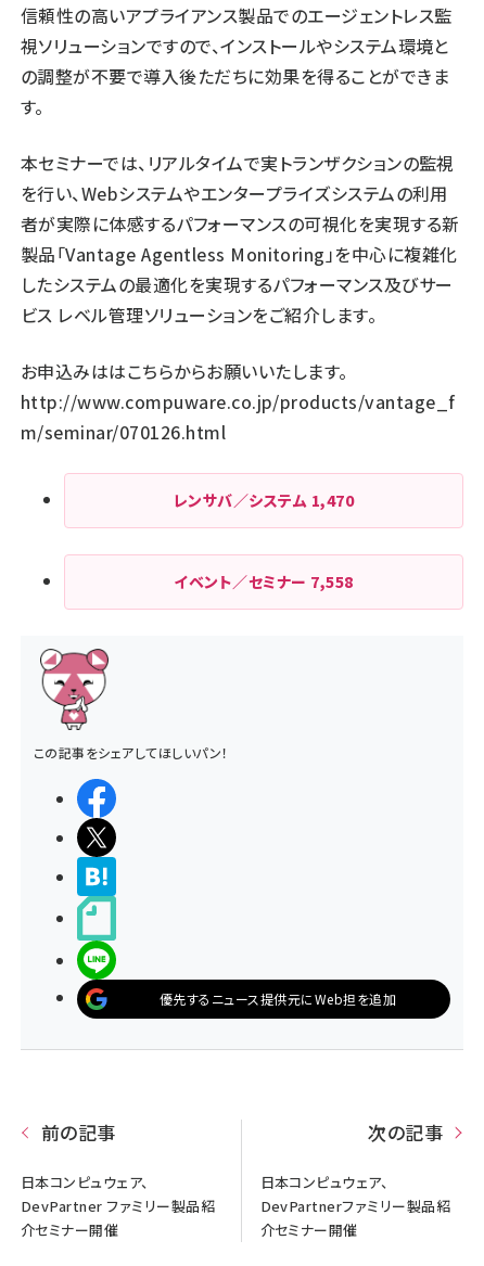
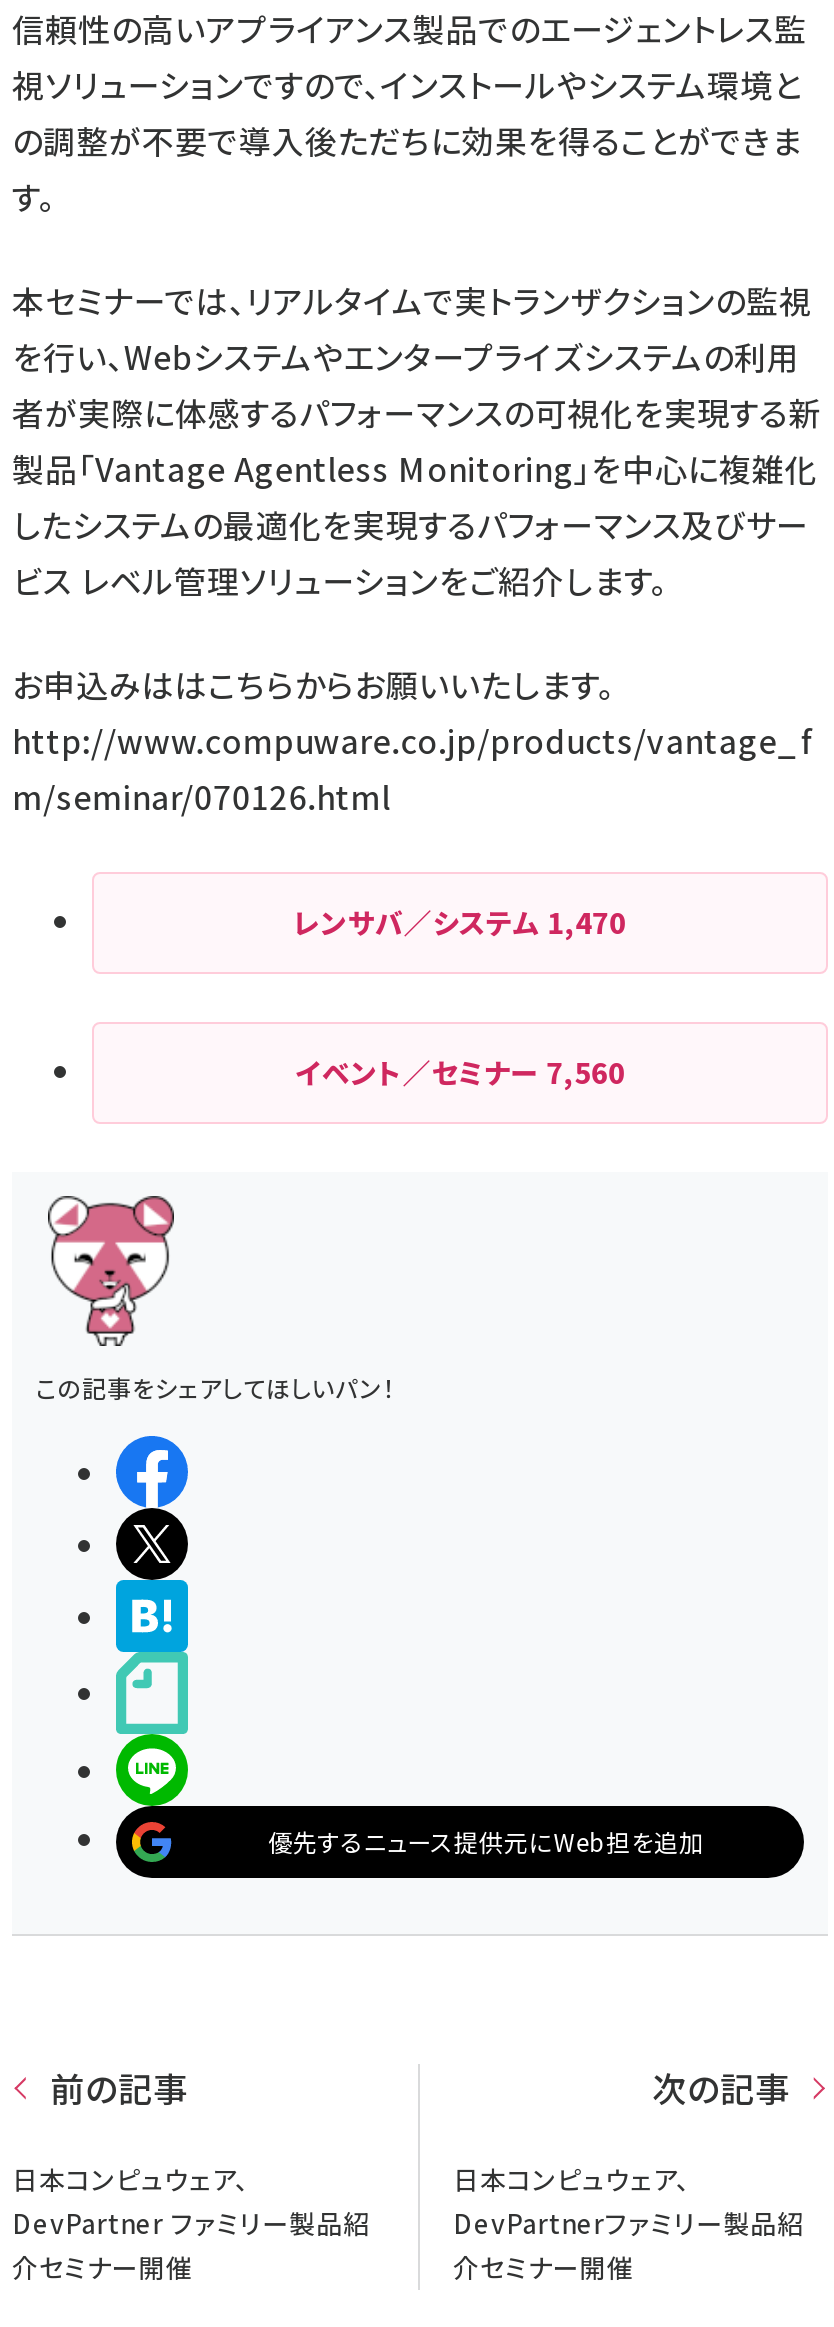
- イベント／セミナー7,558
+ イベント／セミナー7,560
